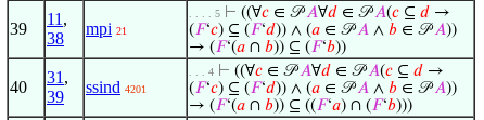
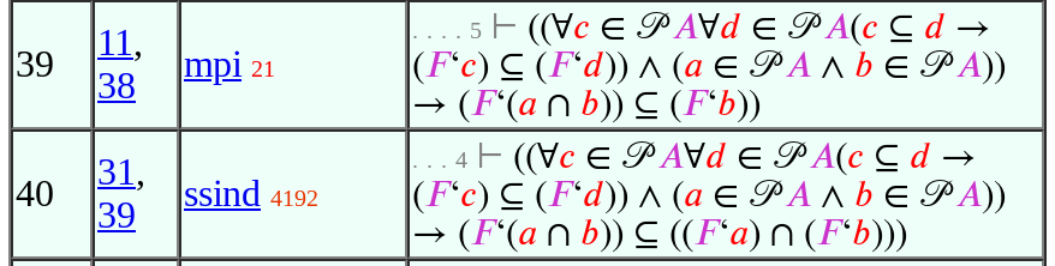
- ssind 4201
+ ssind 4192
